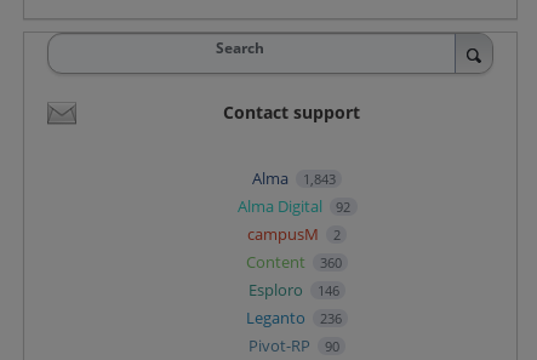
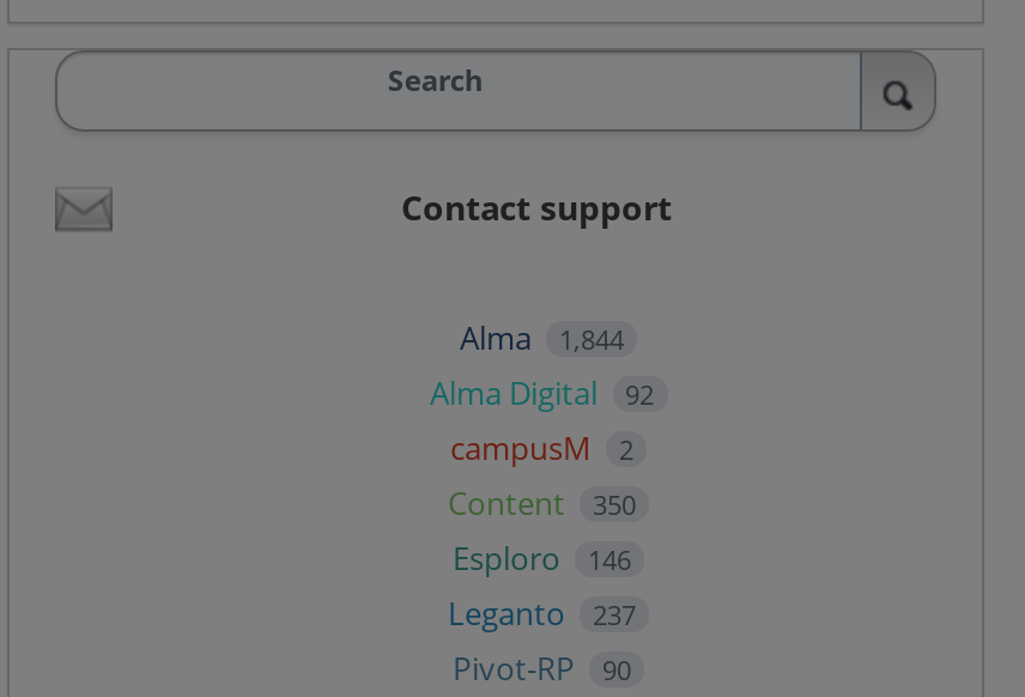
- Alma 1,843
+ Alma 1,844

- Content 360
+ Content 350

- Leganto 236
+ Leganto 237
